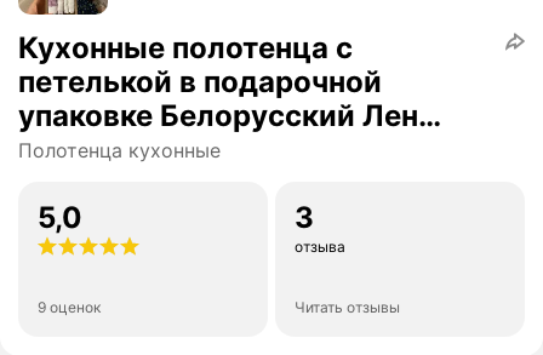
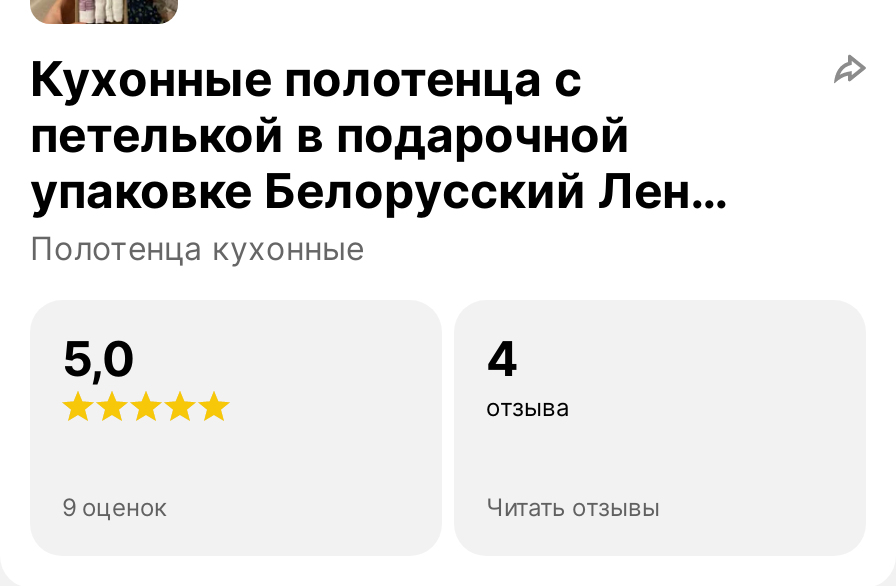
- 3
+ 4
